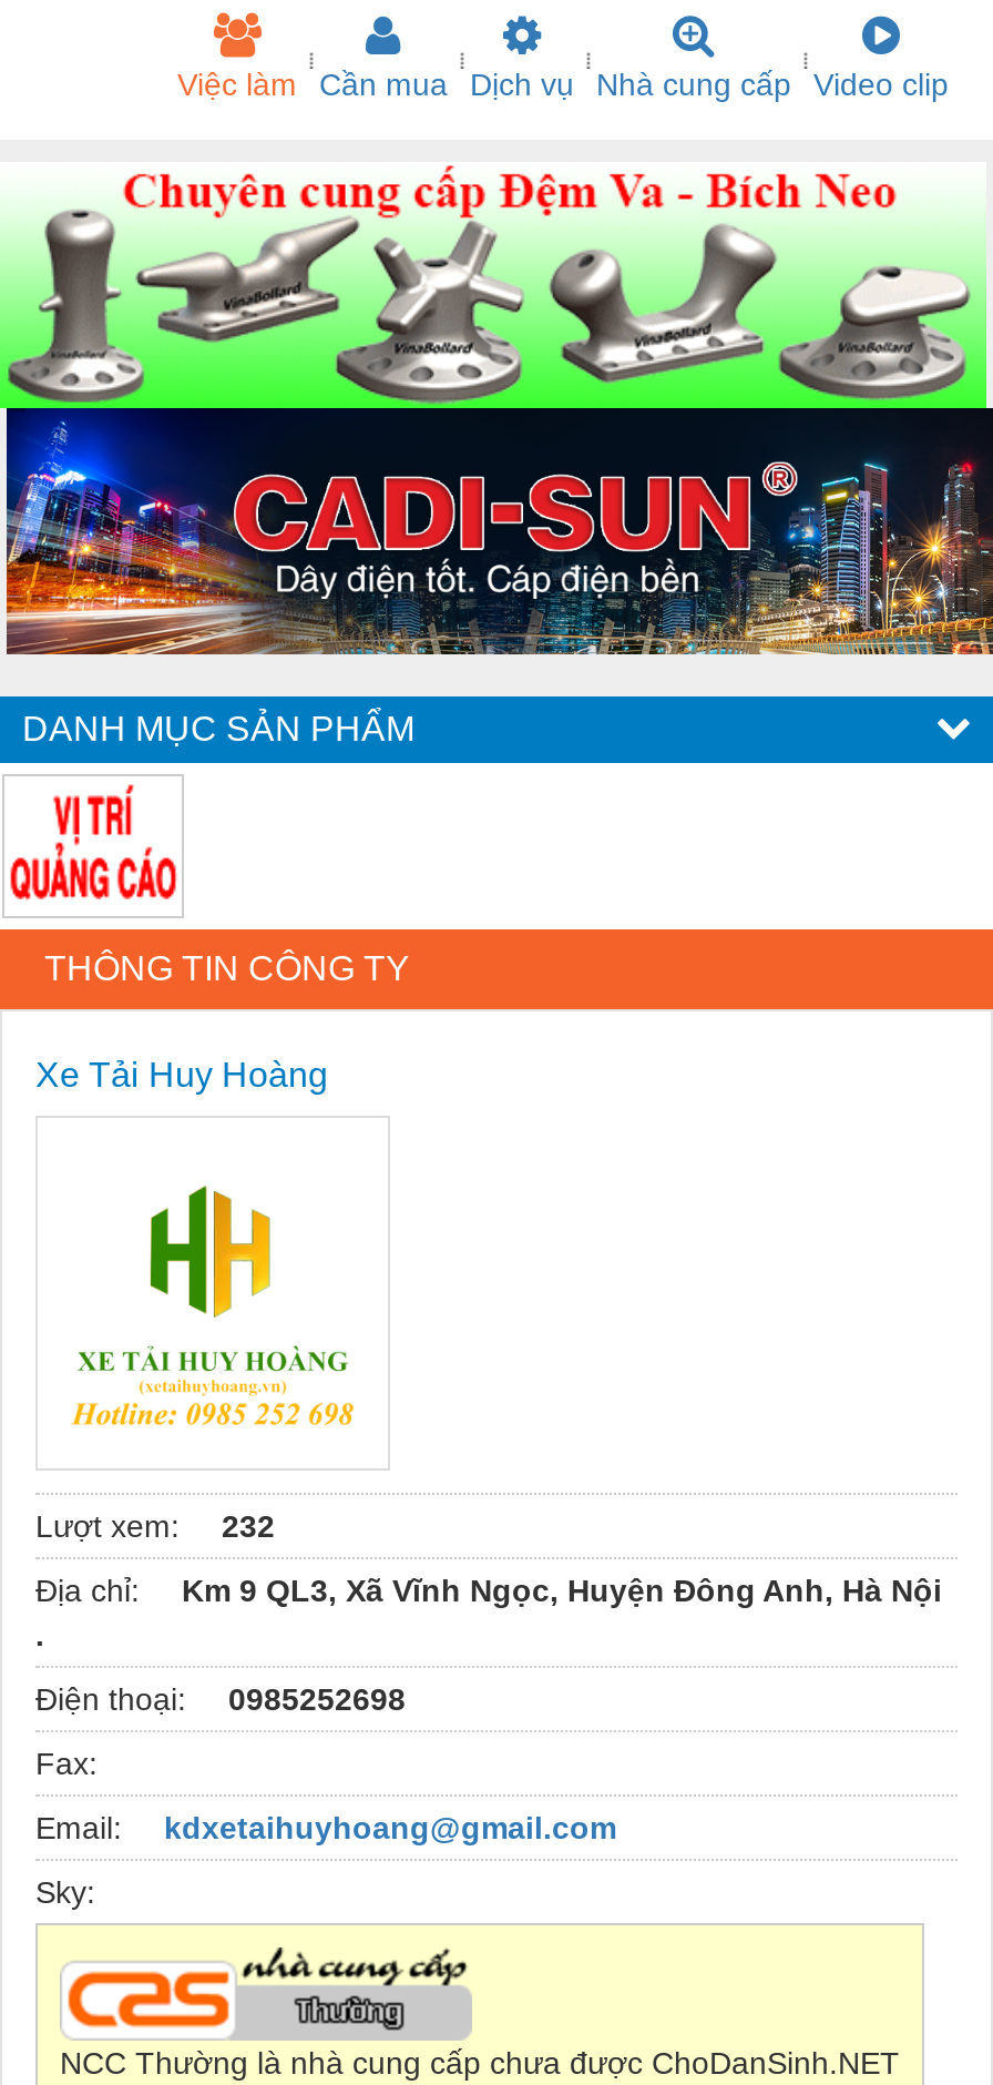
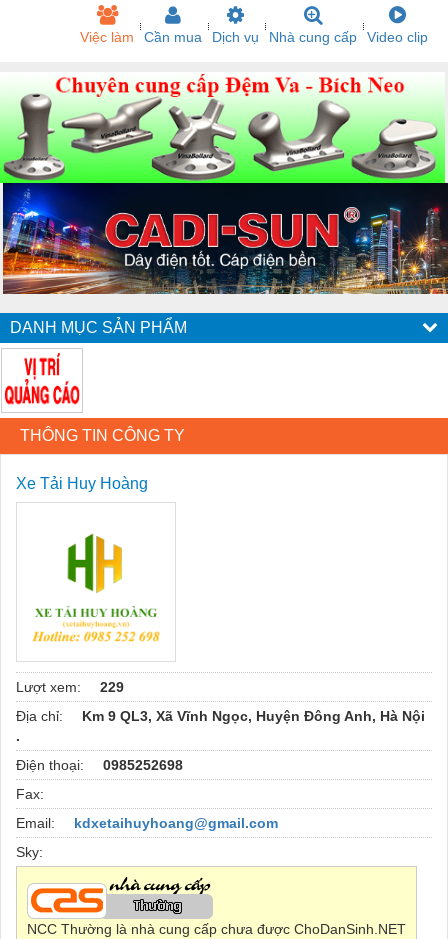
- Lượt xem: 232
+ Lượt xem: 229
